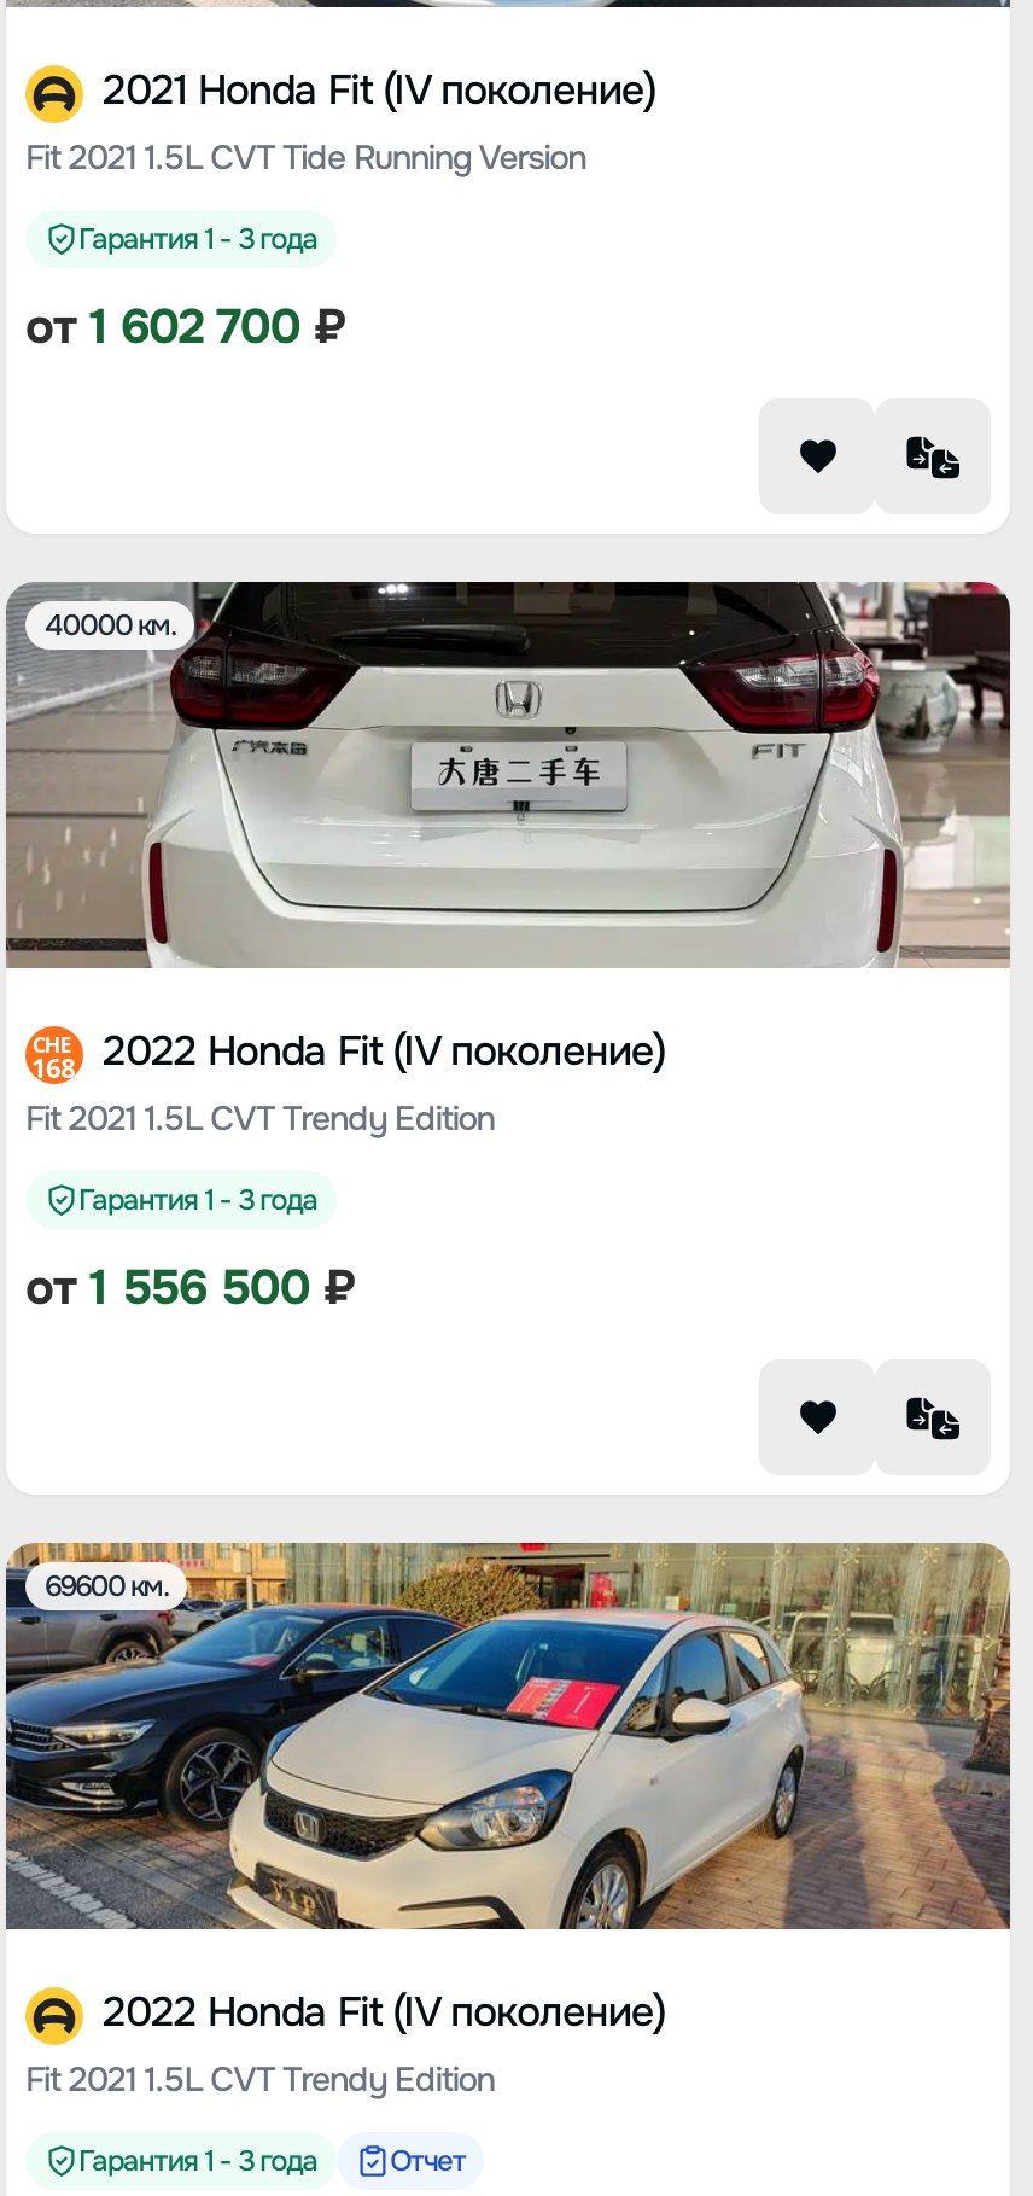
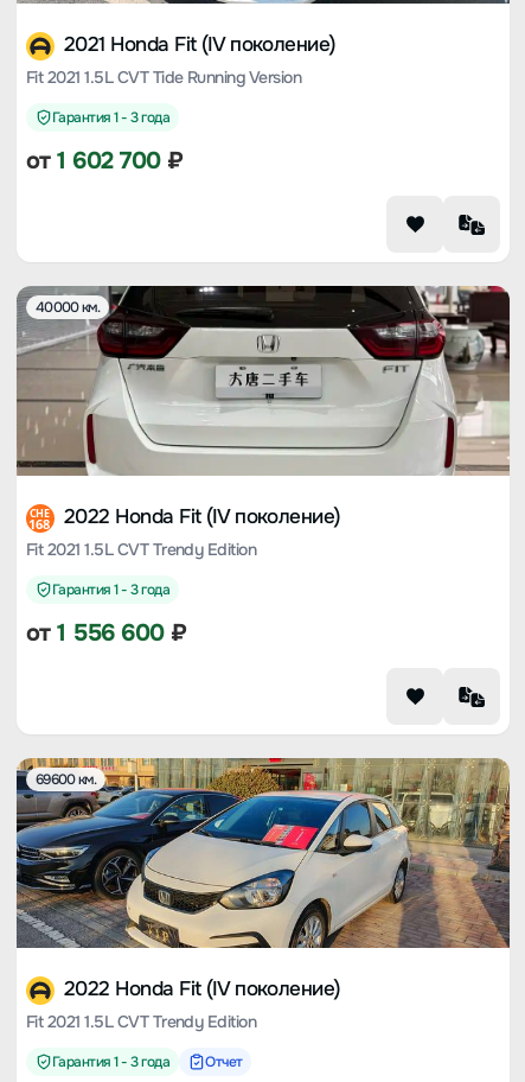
- от 1 556 500 ₽
+ от 1 556 600 ₽
